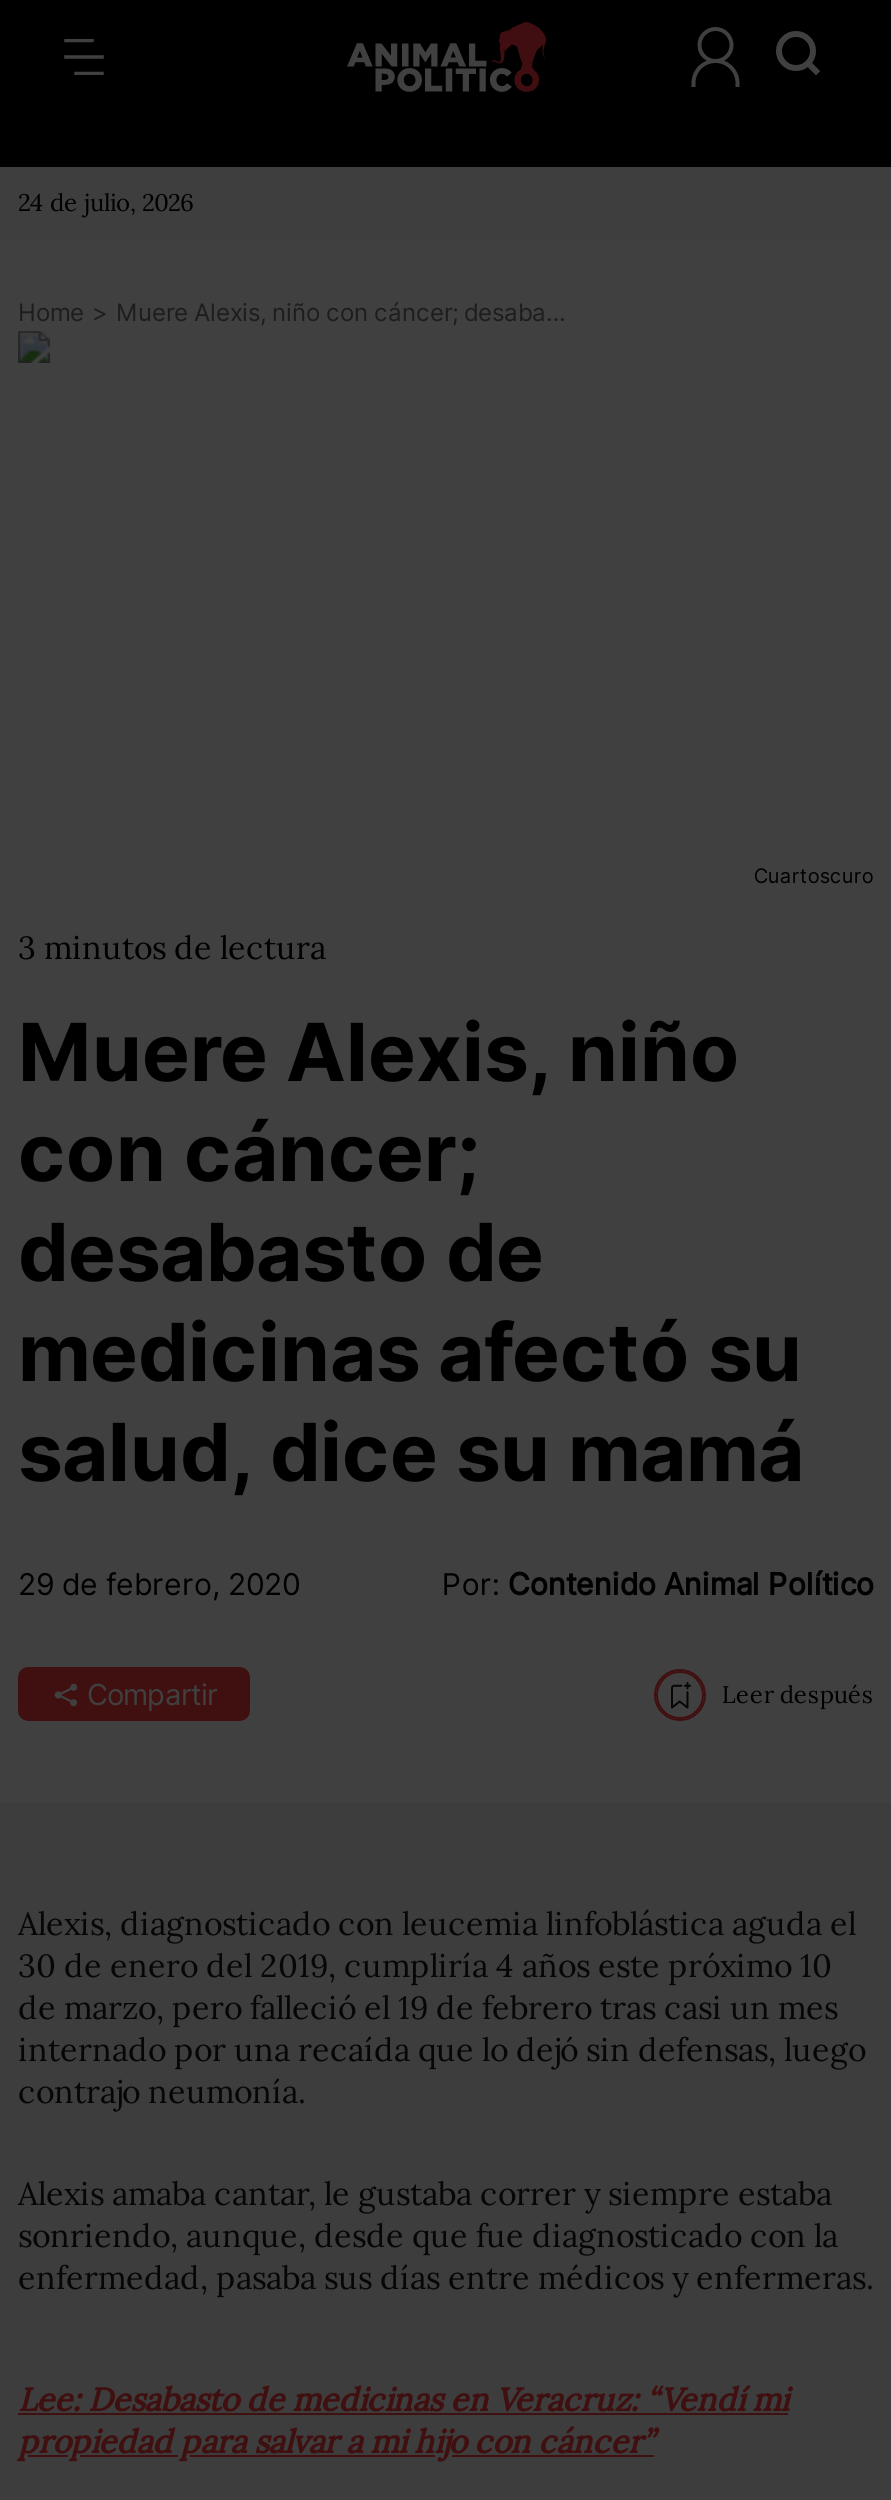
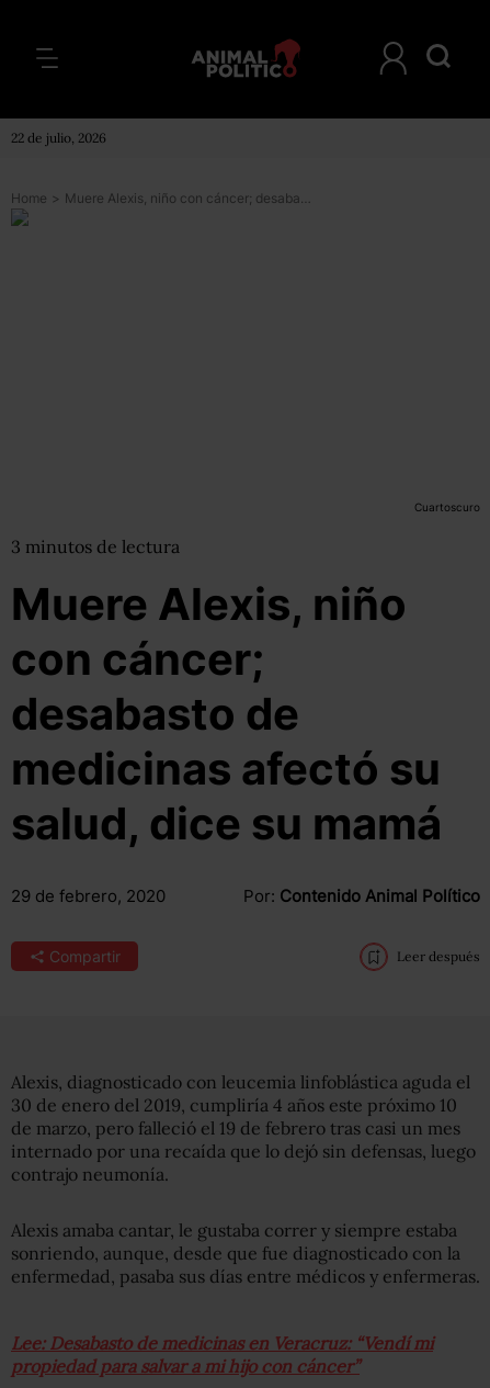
- 24 de julio, 2026
+ 22 de julio, 2026
